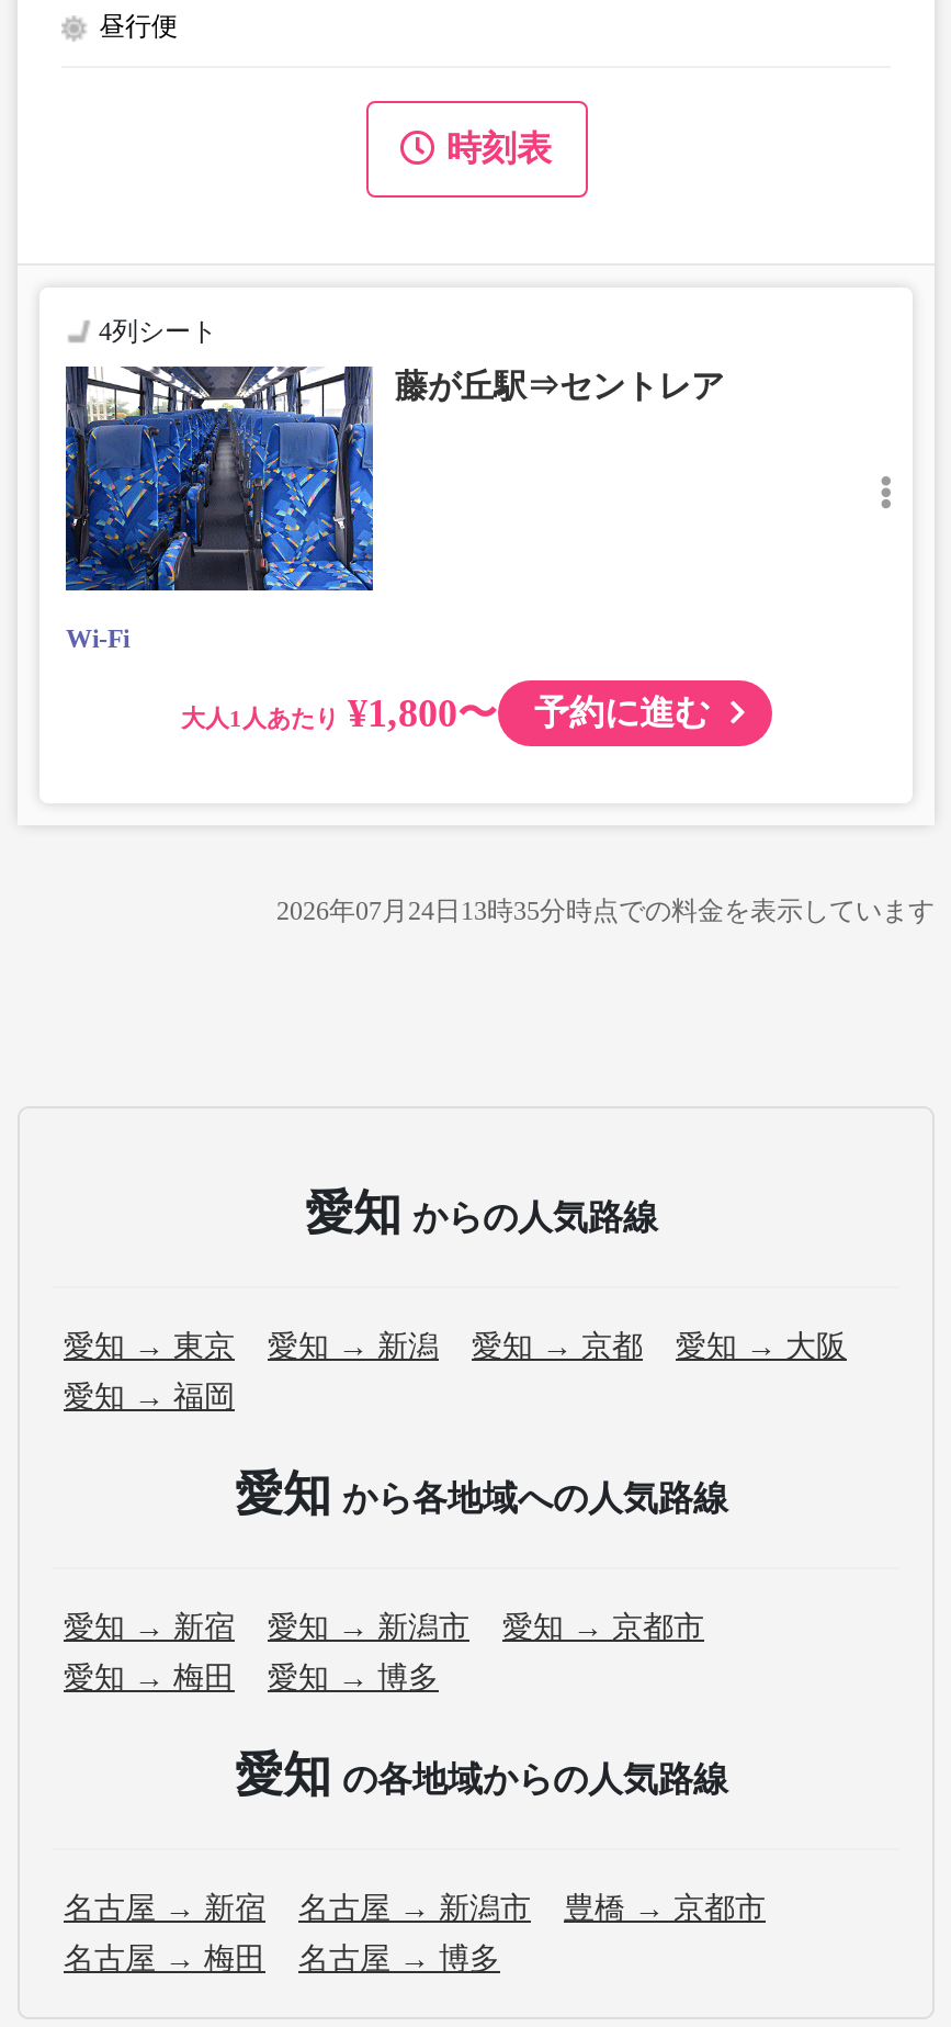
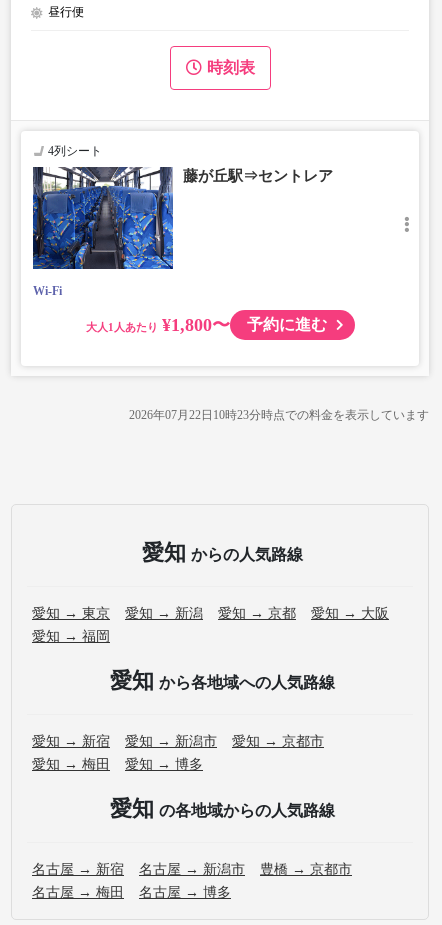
- 2026年07月24日13時35分時点での料金を表示しています
+ 2026年07月22日10時23分時点での料金を表示しています
